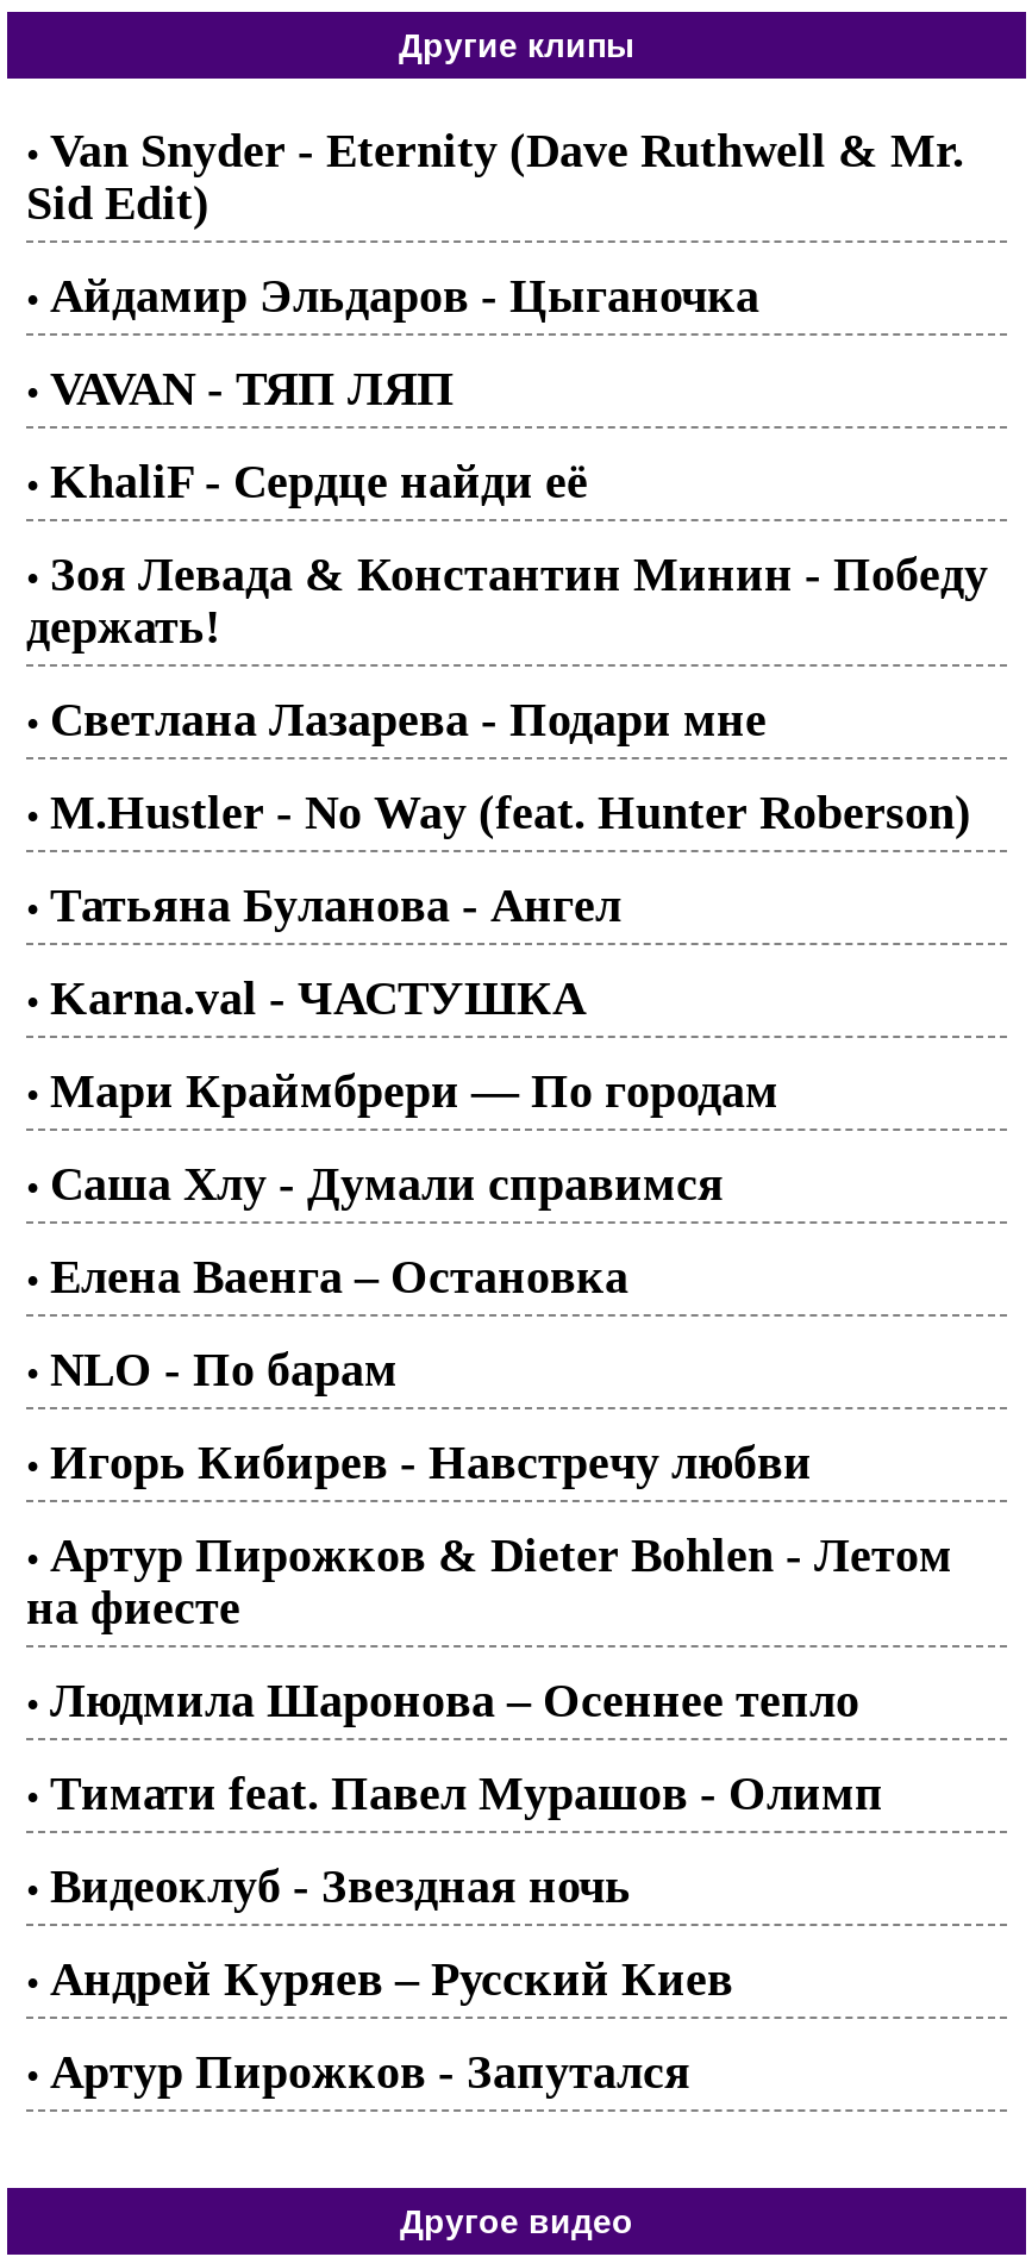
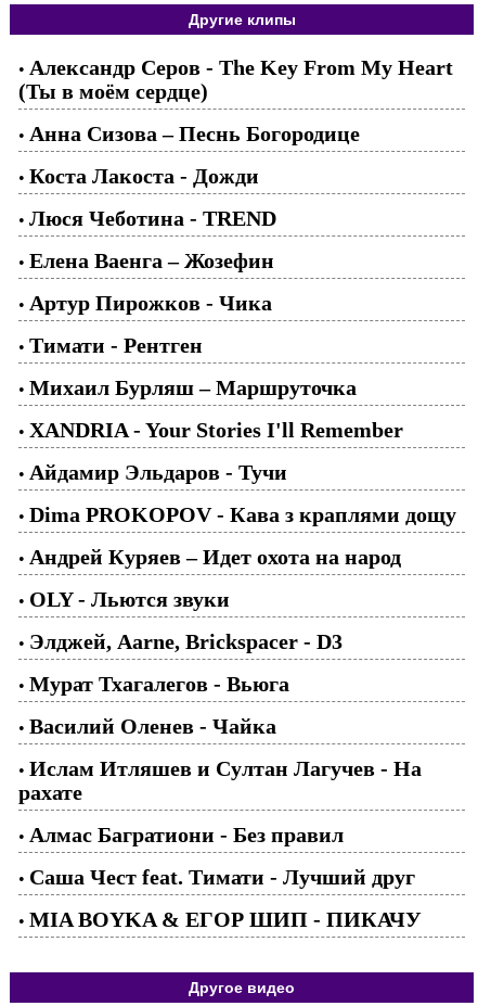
- • Van Snyder - Eternity (Dave Ruthwell & Mr.
- Sid Edit)
+ • Александр Серов - The Key From My Heart
+ (Ты в моём сердце)

- • Айдамир Эльдаров - Цыганочка
+ • Анна Сизова – Песнь Богородице

- • VAVAN - ТЯП ЛЯП
+ • Коста Лакоста - Дожди

- • KhaliF - Сердце найди её
+ • Люся Чеботина - TREND

- • Зоя Левада & Константин Минин - Победу
- держать!
+ • Елена Ваенга – Жозефин

- • Светлана Лазарева - Подари мне
+ • Артур Пирожков - Чика

- • M.Hustler - No Way (feat. Hunter Roberson)
+ • Тимати - Рентген

- • Татьяна Буланова - Ангел
+ • Михаил Бурляш – Маршруточка

- • Karna.val - ЧАСТУШКА
+ • XANDRIA - Your Stories I'll Remember

- • Мари Краймбрери — По городам
+ • Айдамир Эльдаров - Тучи

- • Саша Хлу - Думали справимся
+ • Dima PROKOPOV - Кава з краплями дощу

- • Елена Ваенга – Остановка
+ • Андрей Куряев – Идет охота на народ

- • NLO - По барам
+ • OLY - Льются звуки

- • Игорь Кибирев - Навстречу любви
+ • Элджей, Aarne, Brickspacer - D3

- • Артур Пирожков & Dieter Bohlen - Летом
- на фиесте
+ • Мурат Тхагалегов - Вьюга

- • Людмила Шаронова – Осеннее тепло
+ • Василий Оленев - Чайка

- • Тимати feat. Павел Мурашов - Олимп
+ • Ислам Итляшев и Султан Лагучев - На
+ рахате

- • Видеоклуб - Звездная ночь
+ • Алмас Багратиони - Без правил

- • Андрей Куряев – Русский Киев
+ • Саша Чест feat. Тимати - Лучший друг

- • Артур Пирожков - Запутался
+ • MIA BOYKA & ЕГОР ШИП - ПИКАЧУ
